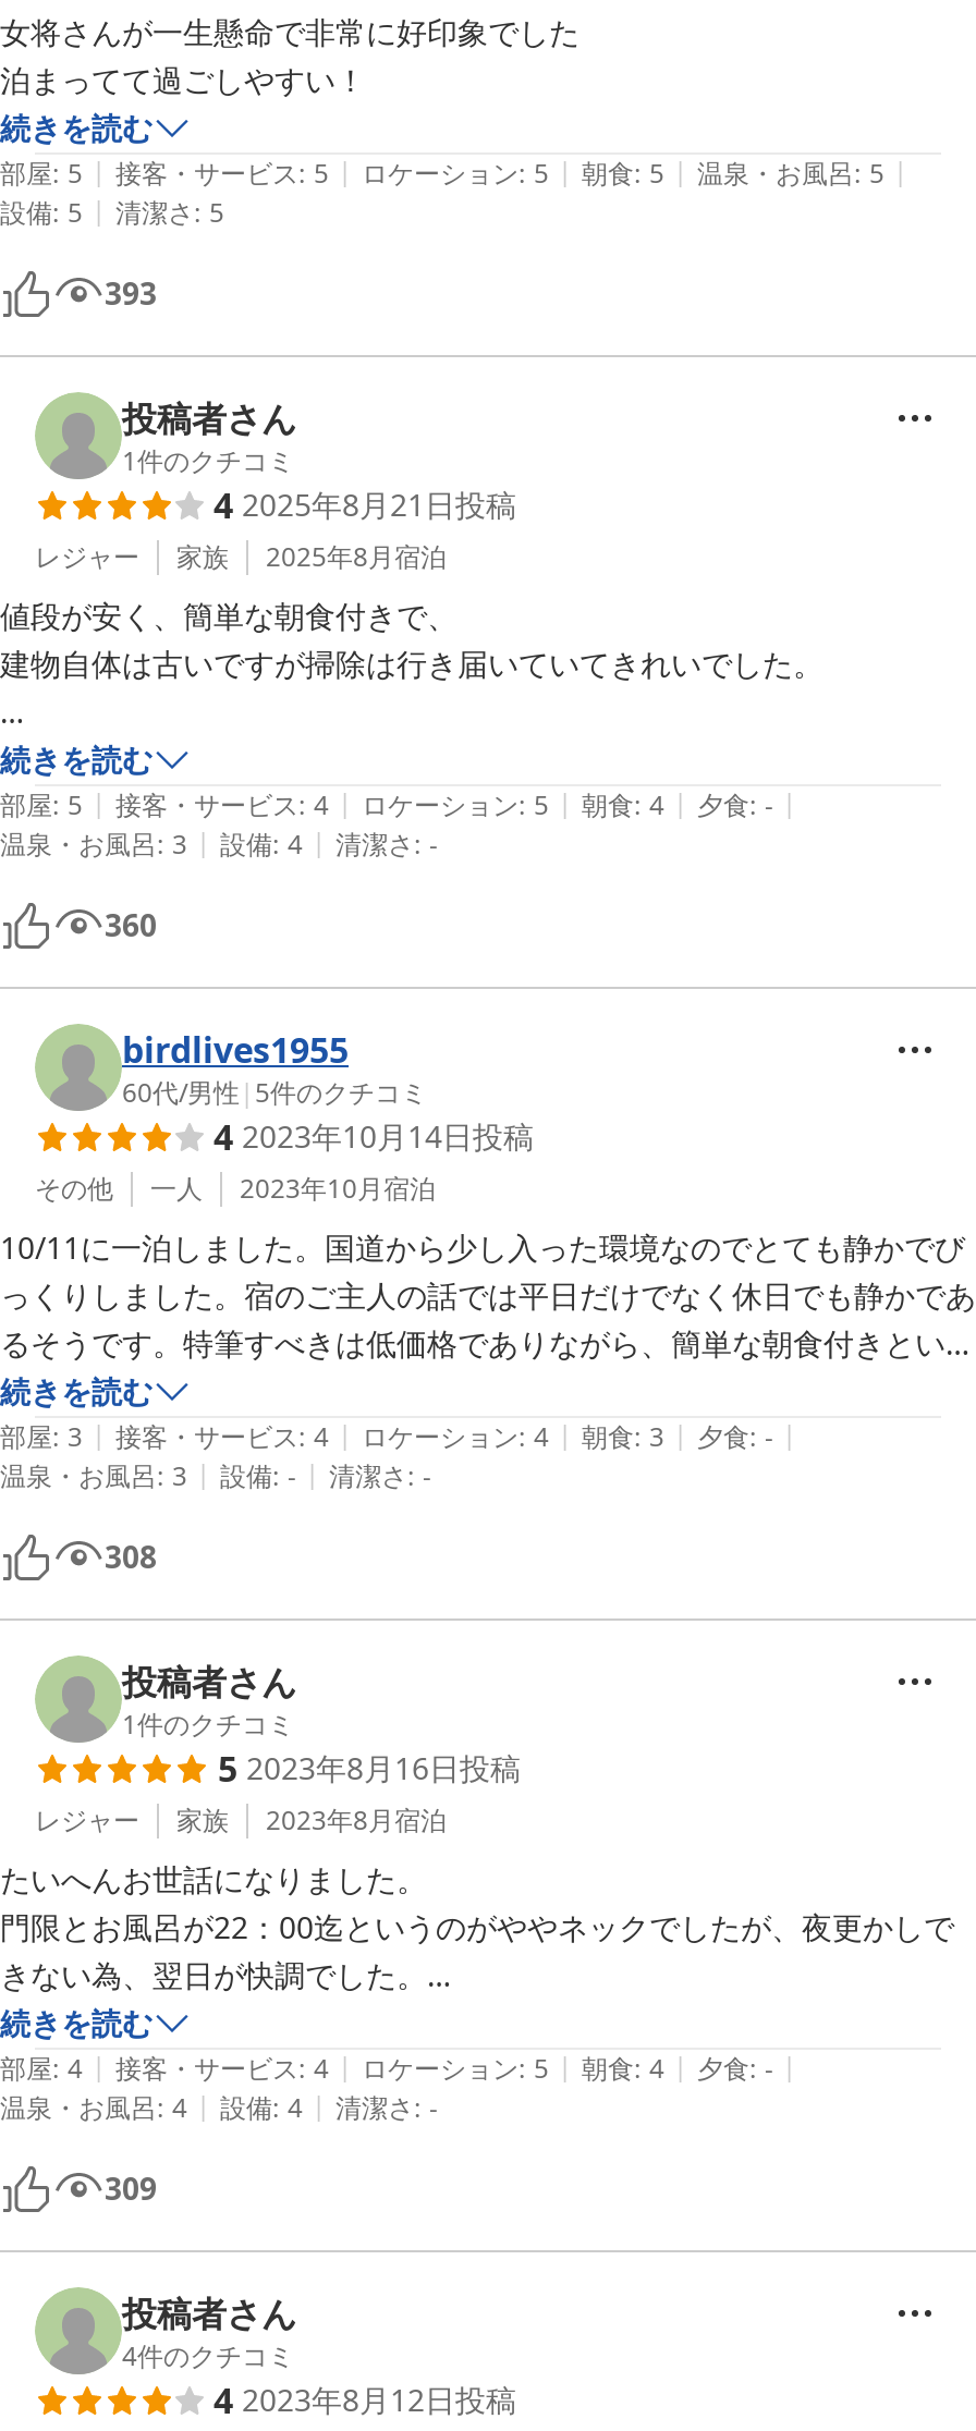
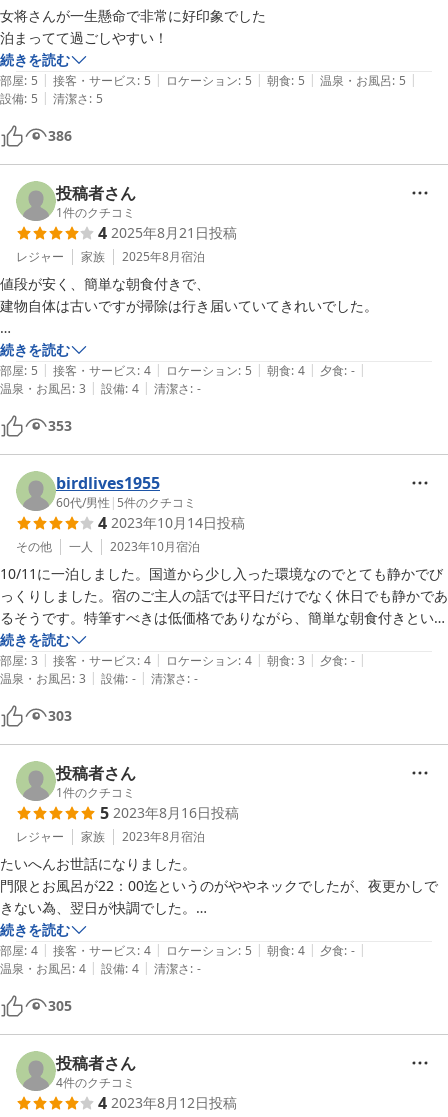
- 393
+ 386

- 360
+ 353

- 308
+ 303

- 309
+ 305
